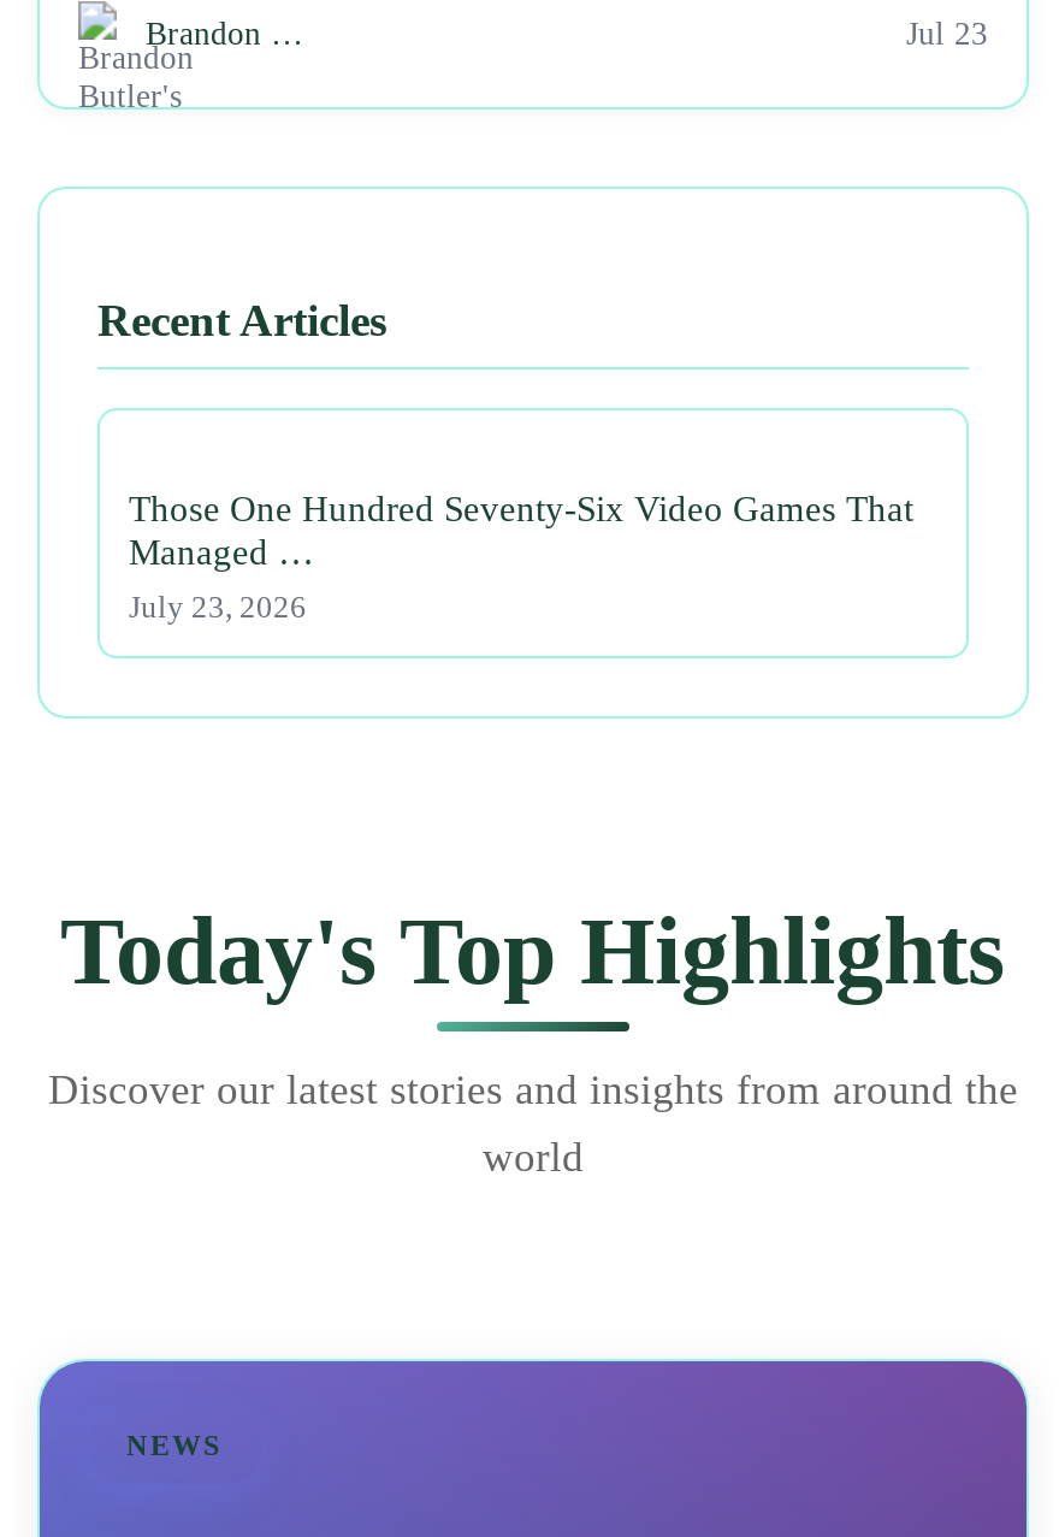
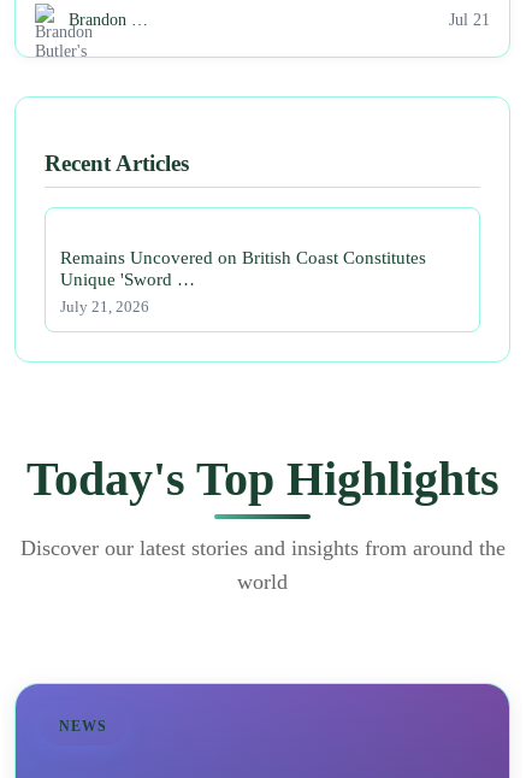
- Jul 23
+ Jul 21

- Those One Hundred Seventy-Six Video Games That
- Managed …
+ Remains Uncovered on British Coast Constitutes
+ Unique 'Sword …

- July 23, 2026
+ July 21, 2026
